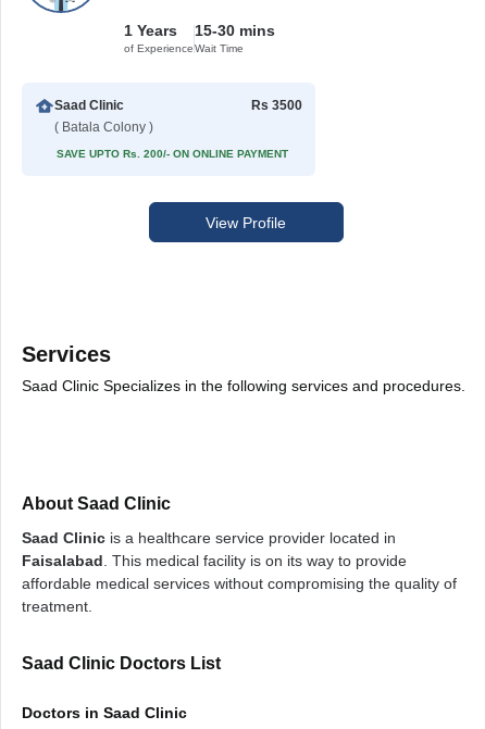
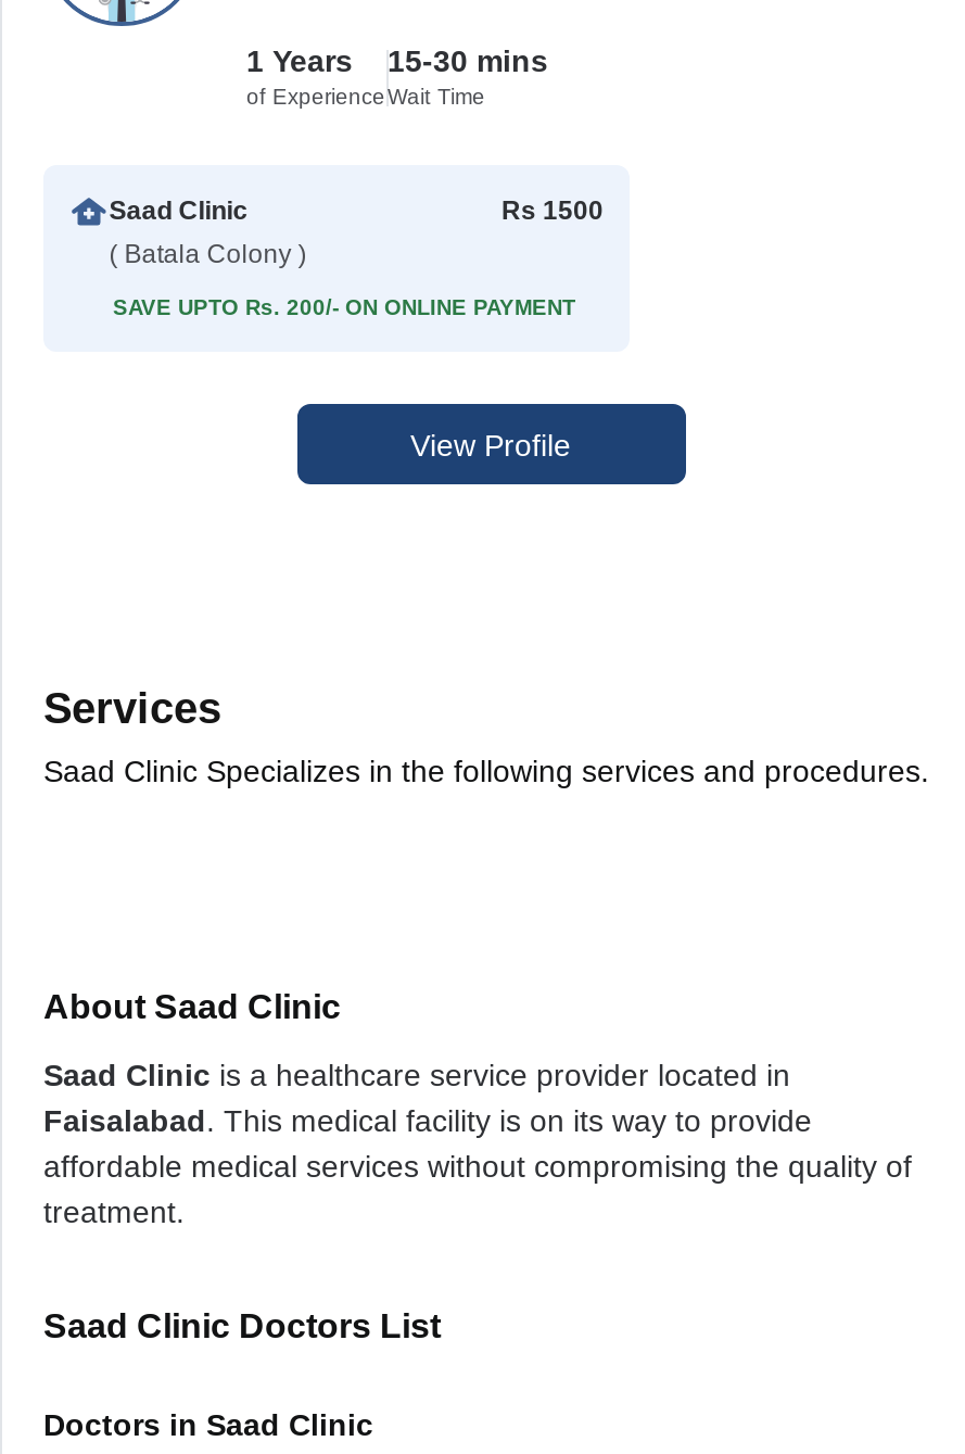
- Rs 3500
+ Rs 1500
